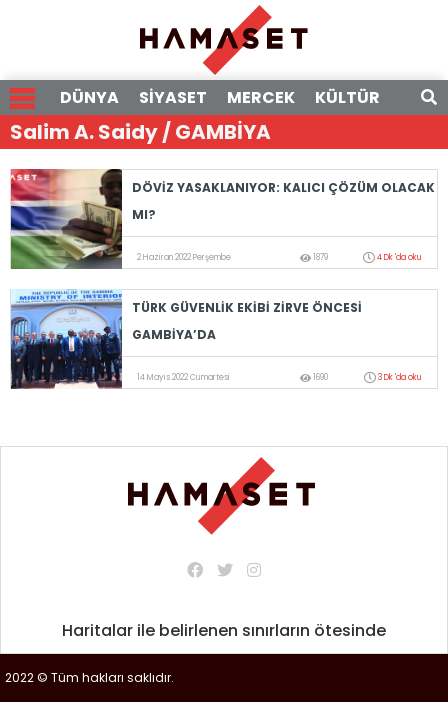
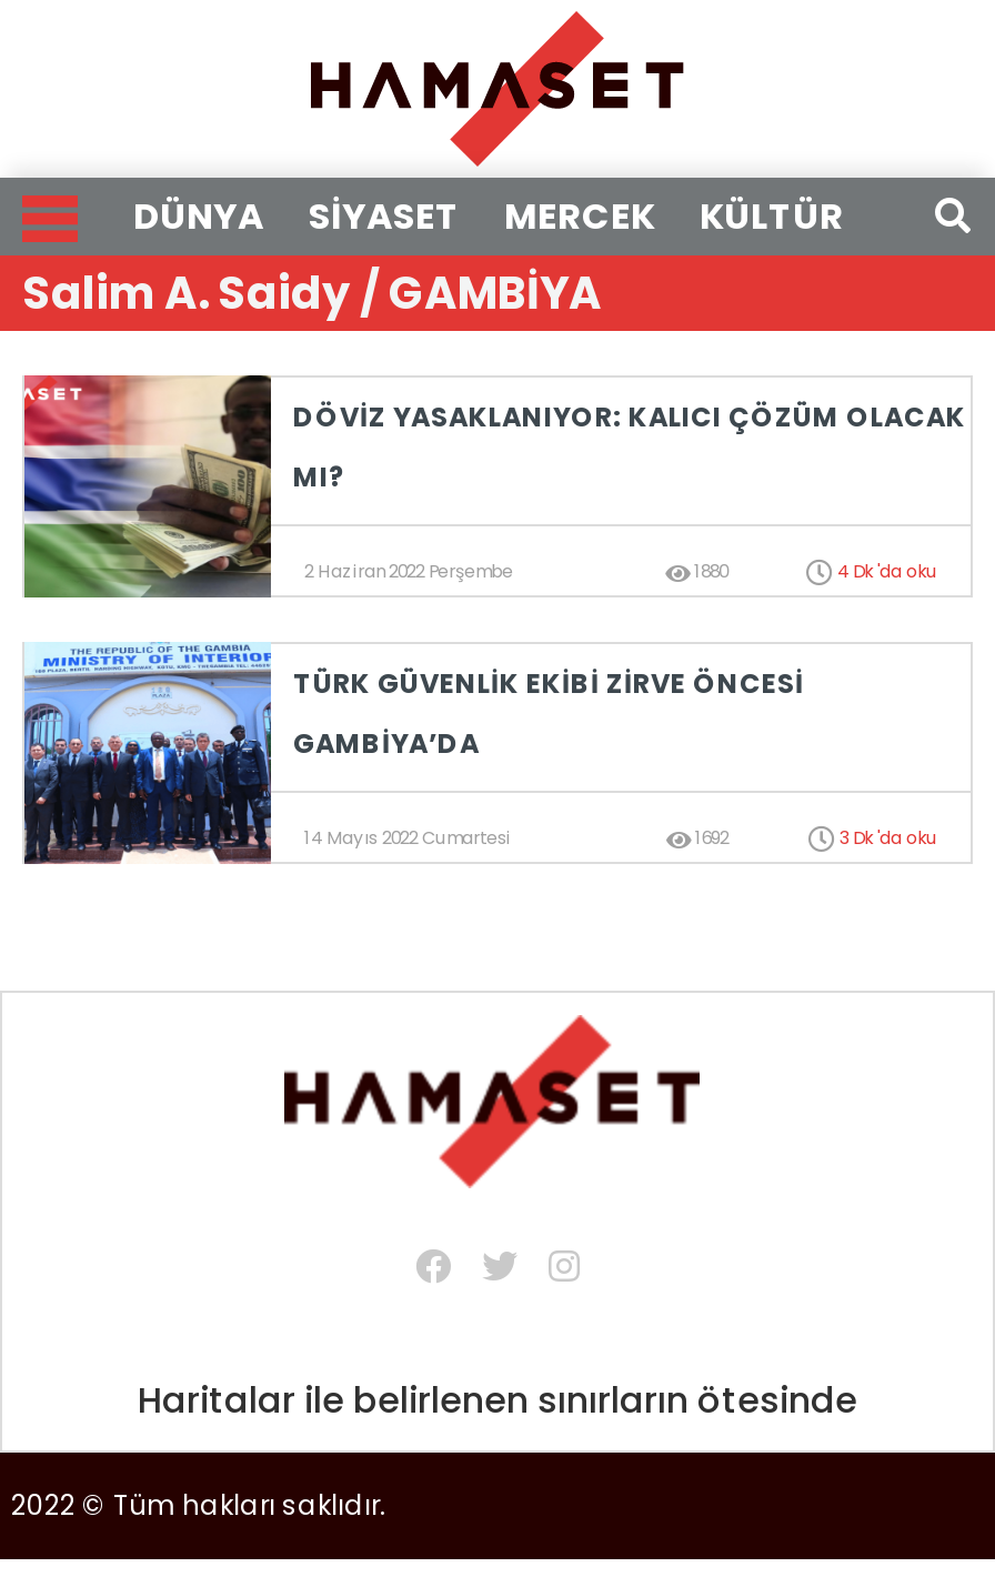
- 1879
+ 1880

- 1690
+ 1692
